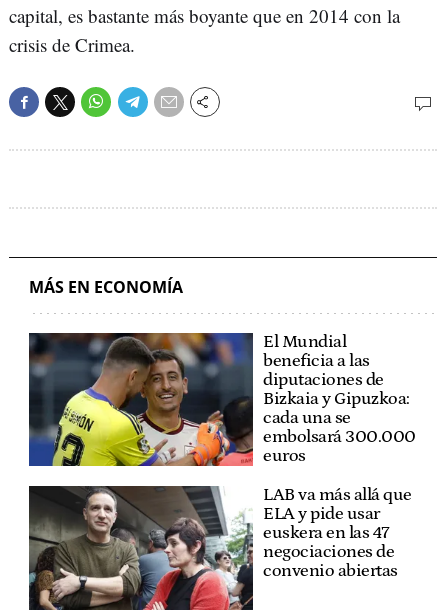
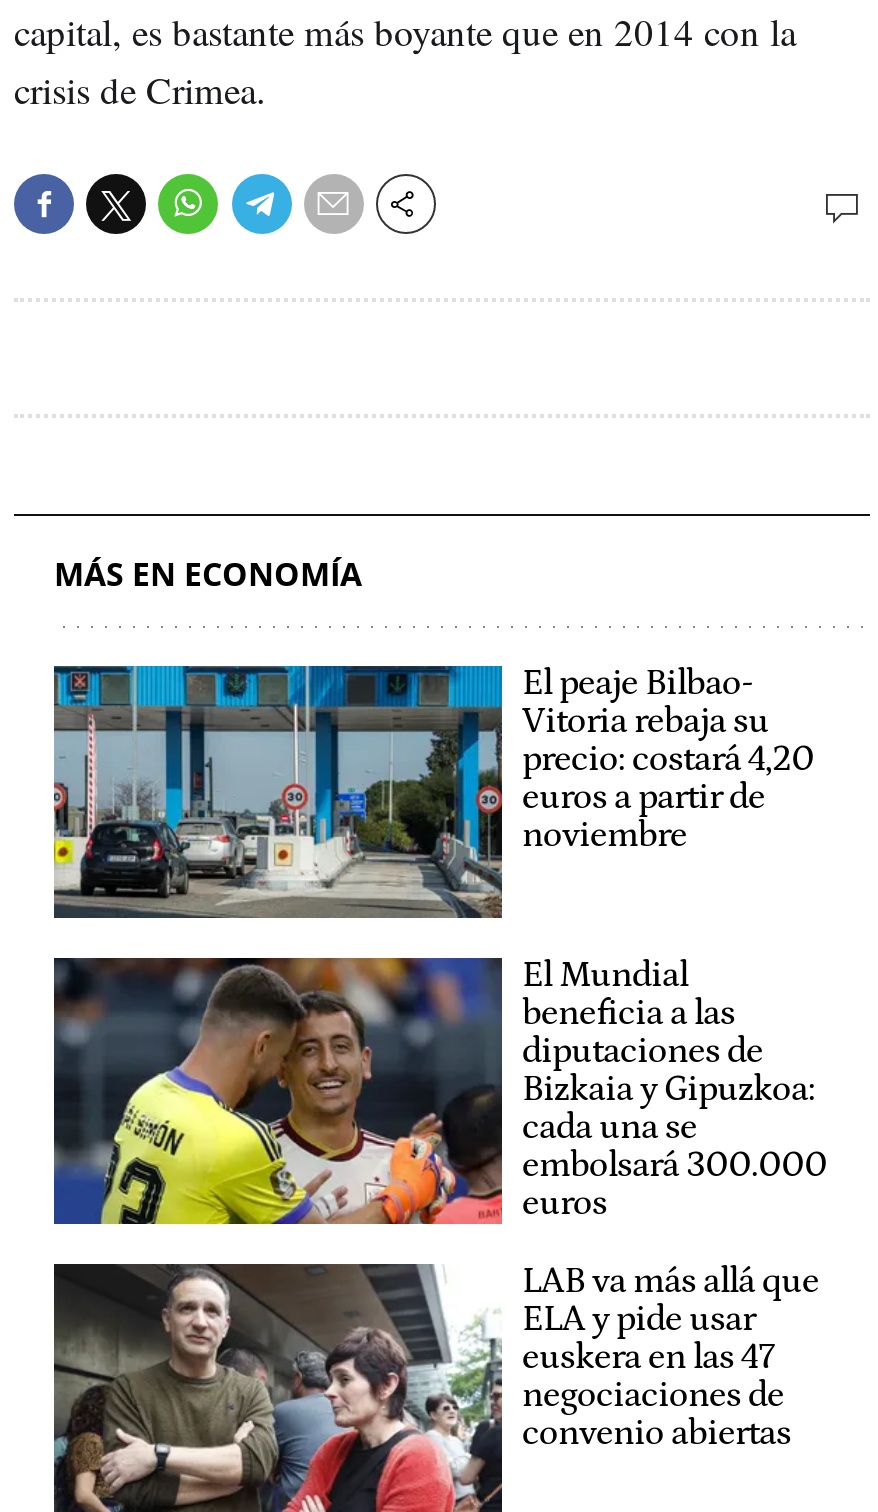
+ [image]
+ El peaje Bilbao-
+ Vitoria rebaja su
+ precio: costará 4,20
+ euros a partir de
+ noviembre
